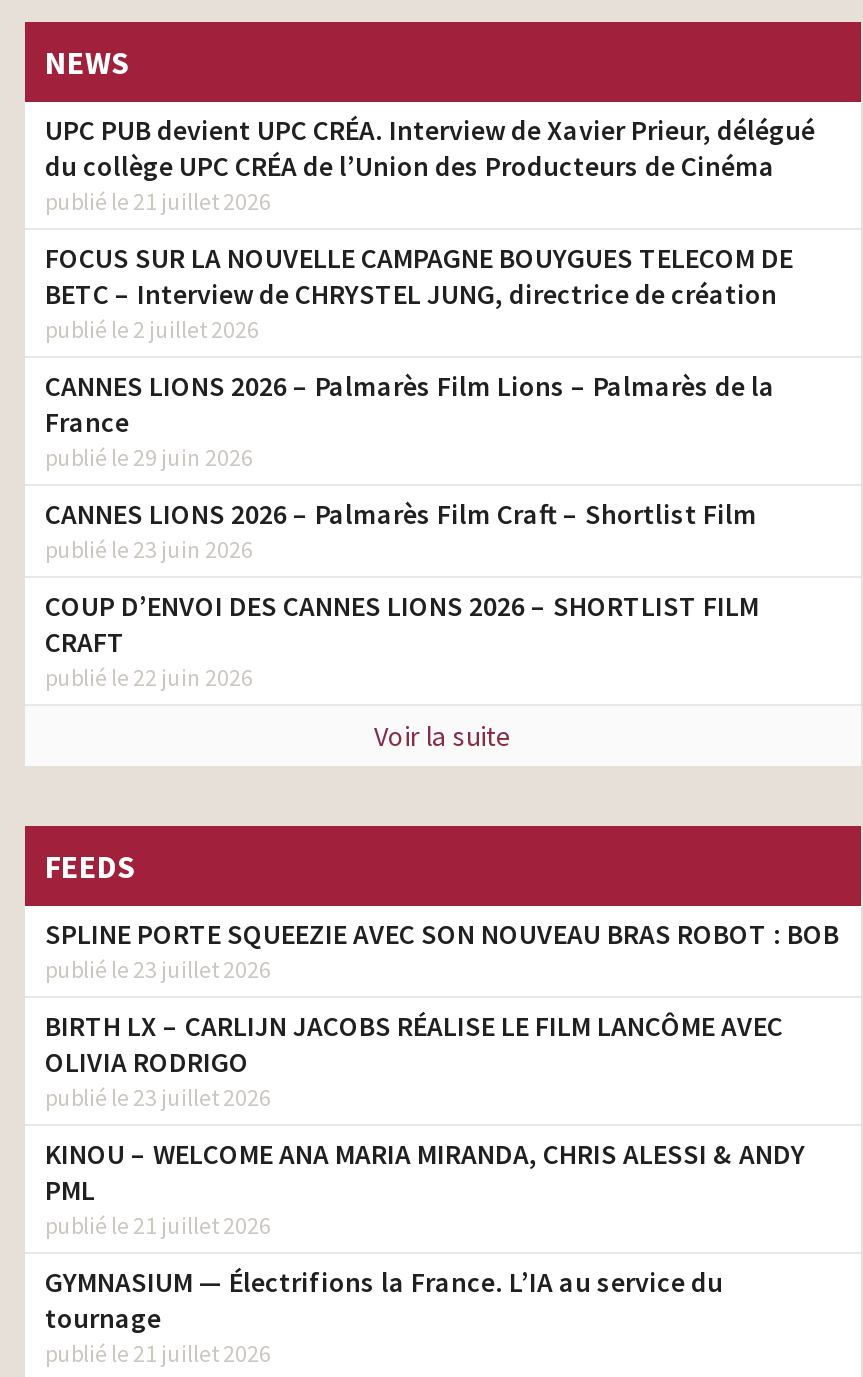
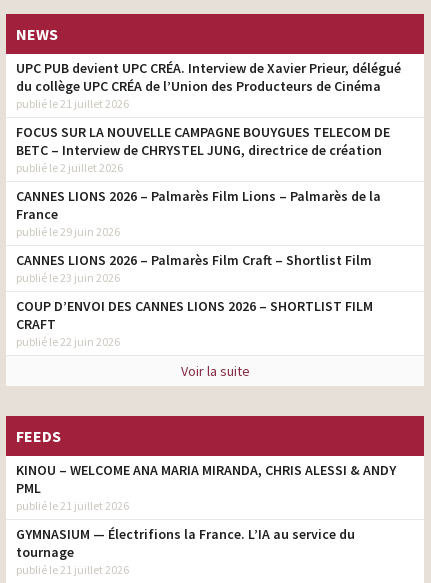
- SPLINE PORTE SQUEEZIE AVEC SON NOUVEAU BRAS ROBOT : BOB
- publié le 23 juillet 2026
- BIRTH LX – CARLIJN JACOBS RÉALISE LE FILM LANCÔME AVEC
- OLIVIA RODRIGO
- publié le 23 juillet 2026
